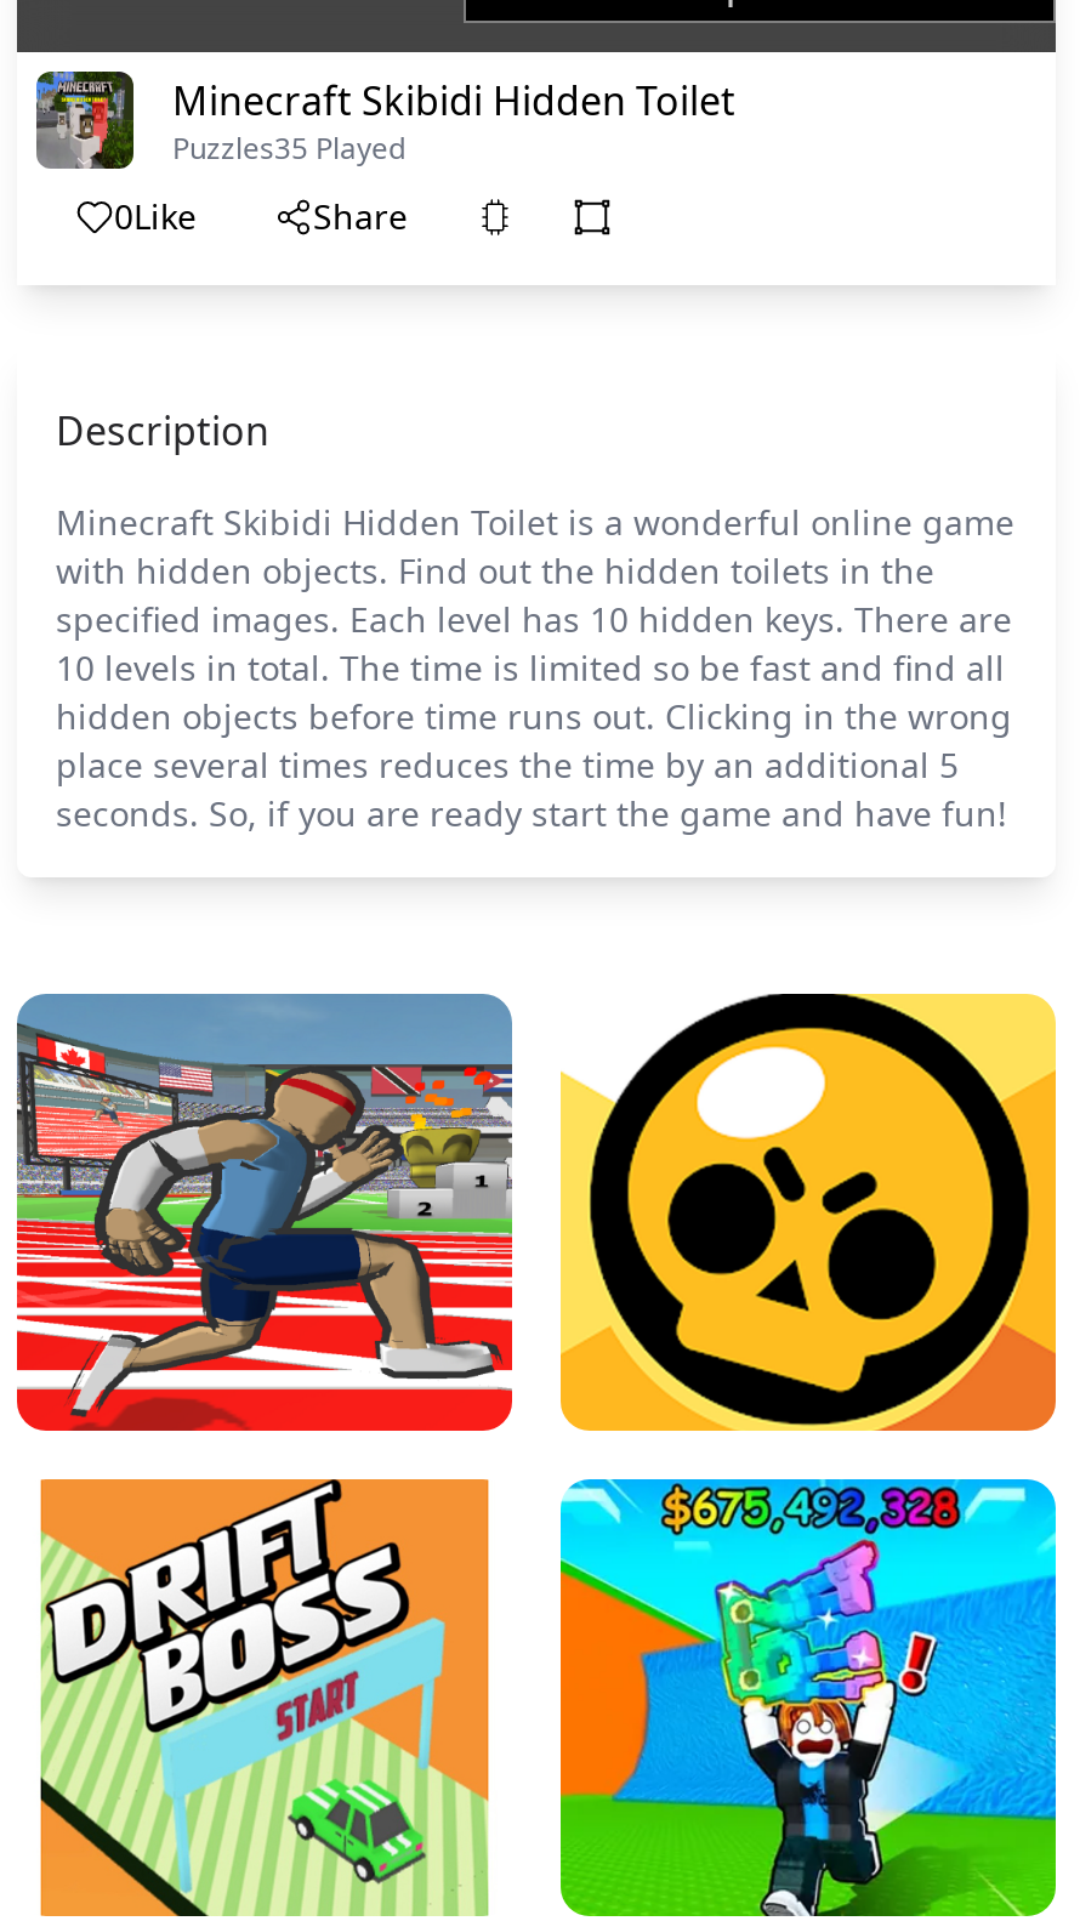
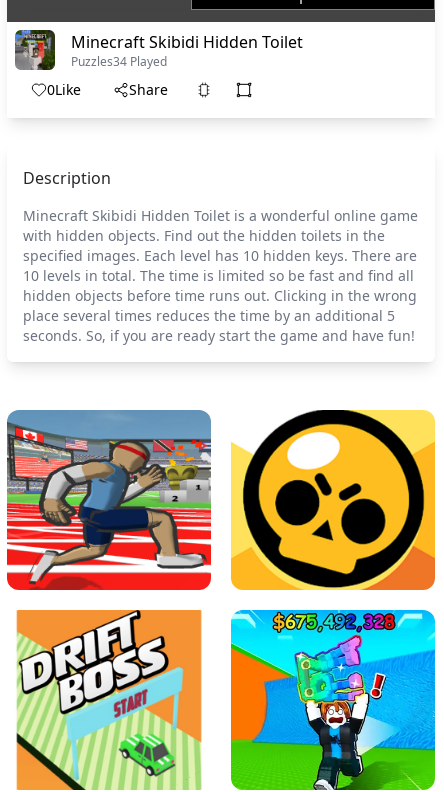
- Puzzles35 Played
+ Puzzles34 Played
